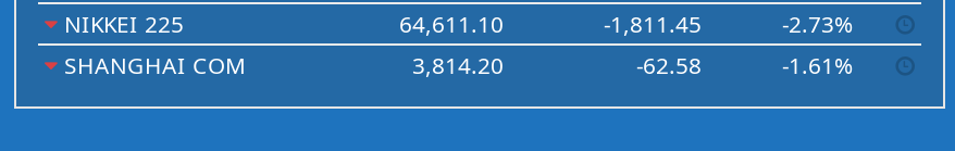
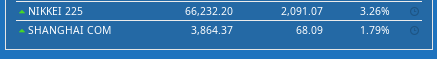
- 64,611.10
+ 66,232.20

- -1,811.45
+ 2,091.07

- -2.73%
+ 3.26%

- 3,814.20
+ 3,864.37

- -62.58
+ 68.09

- -1.61%
+ 1.79%
